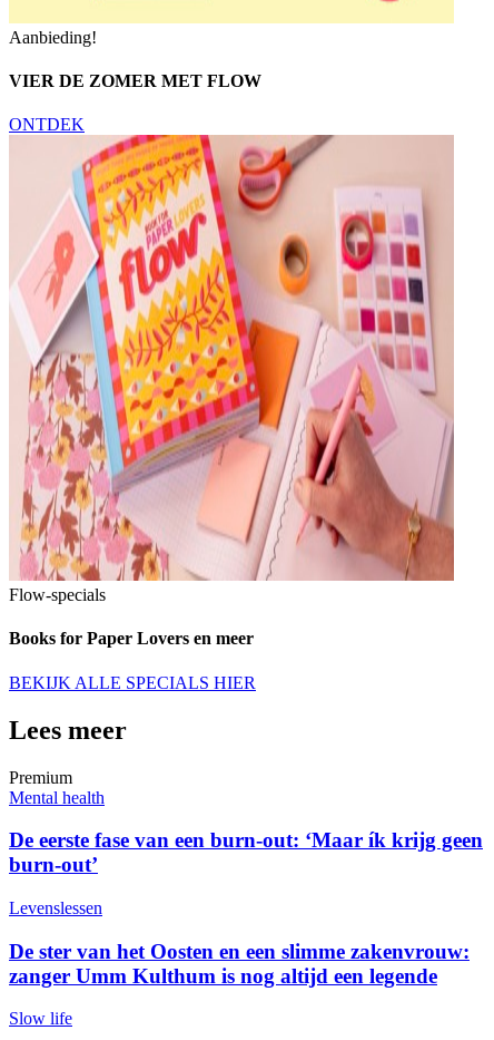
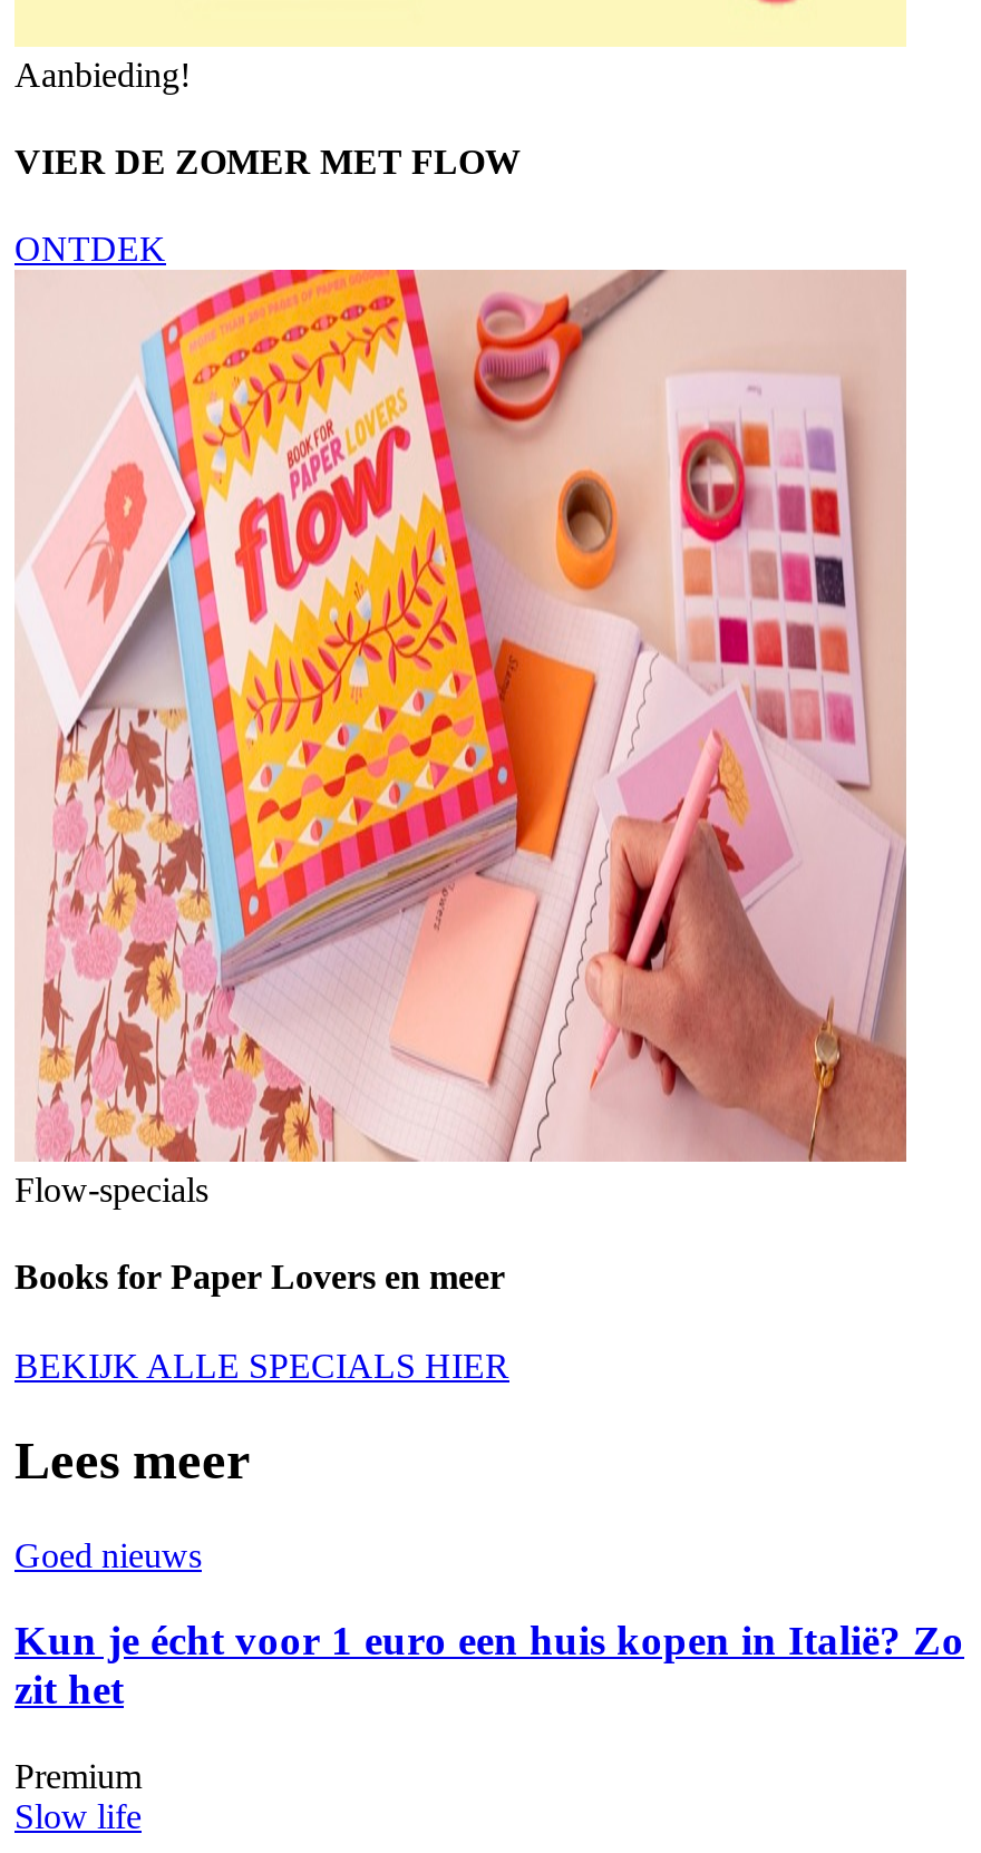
+ Goed nieuws
+ Kun je écht voor 1 euro een huis kopen in Italië? Zo
+ zit het

moved down: Premium

- Mental health
- De eerste fase van een burn-out: ‘Maar ík krijg geen
- burn-out’
- Levenslessen
- De ster van het Oosten en een slimme zakenvrouw:
- zanger Umm Kulthum is nog altijd een legende
